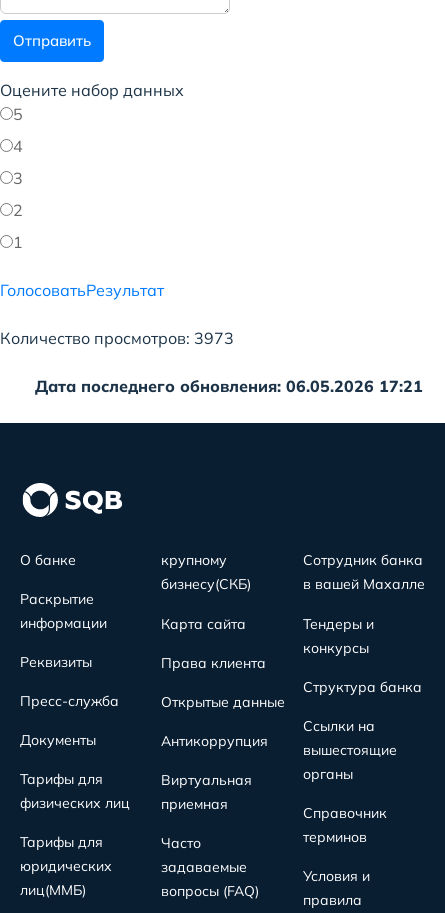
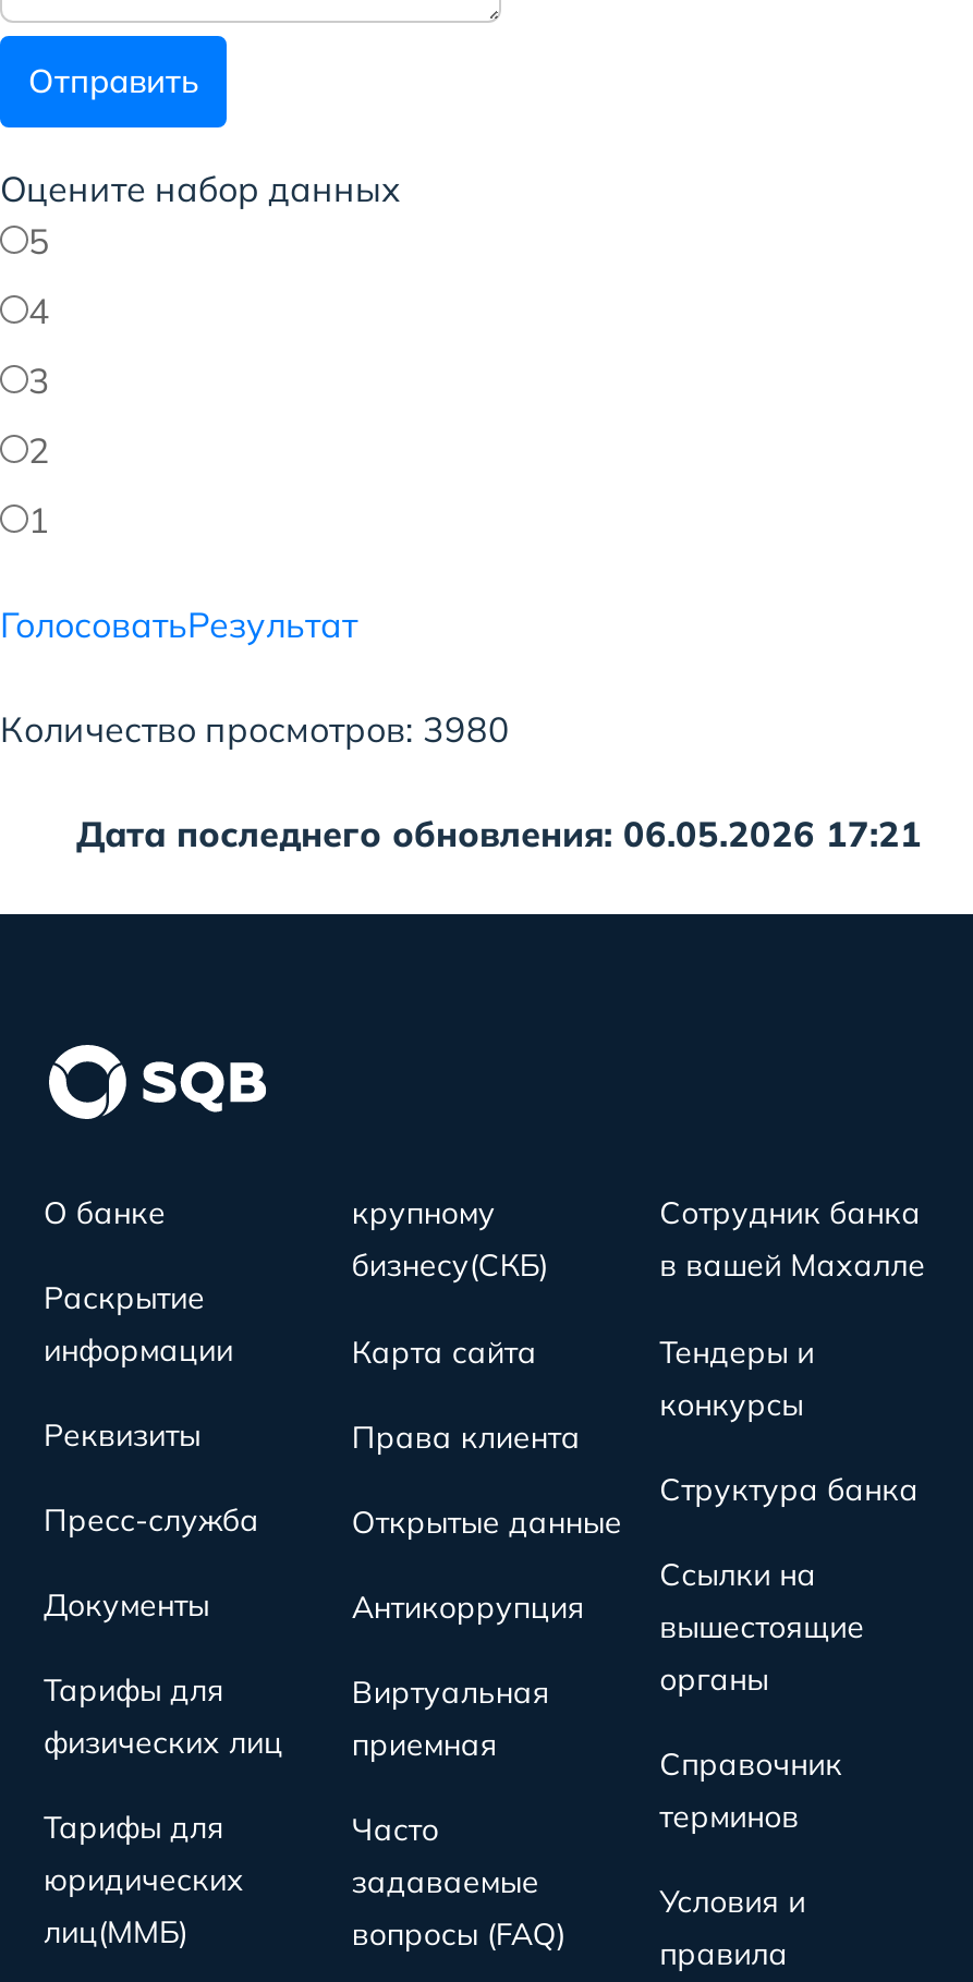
- Количество просмотров: 3973
+ Количество просмотров: 3980
